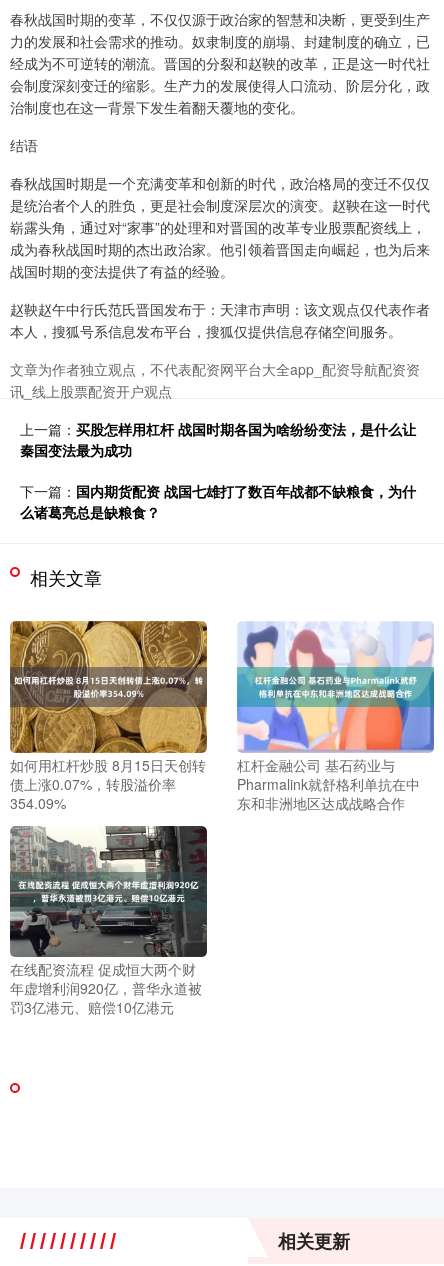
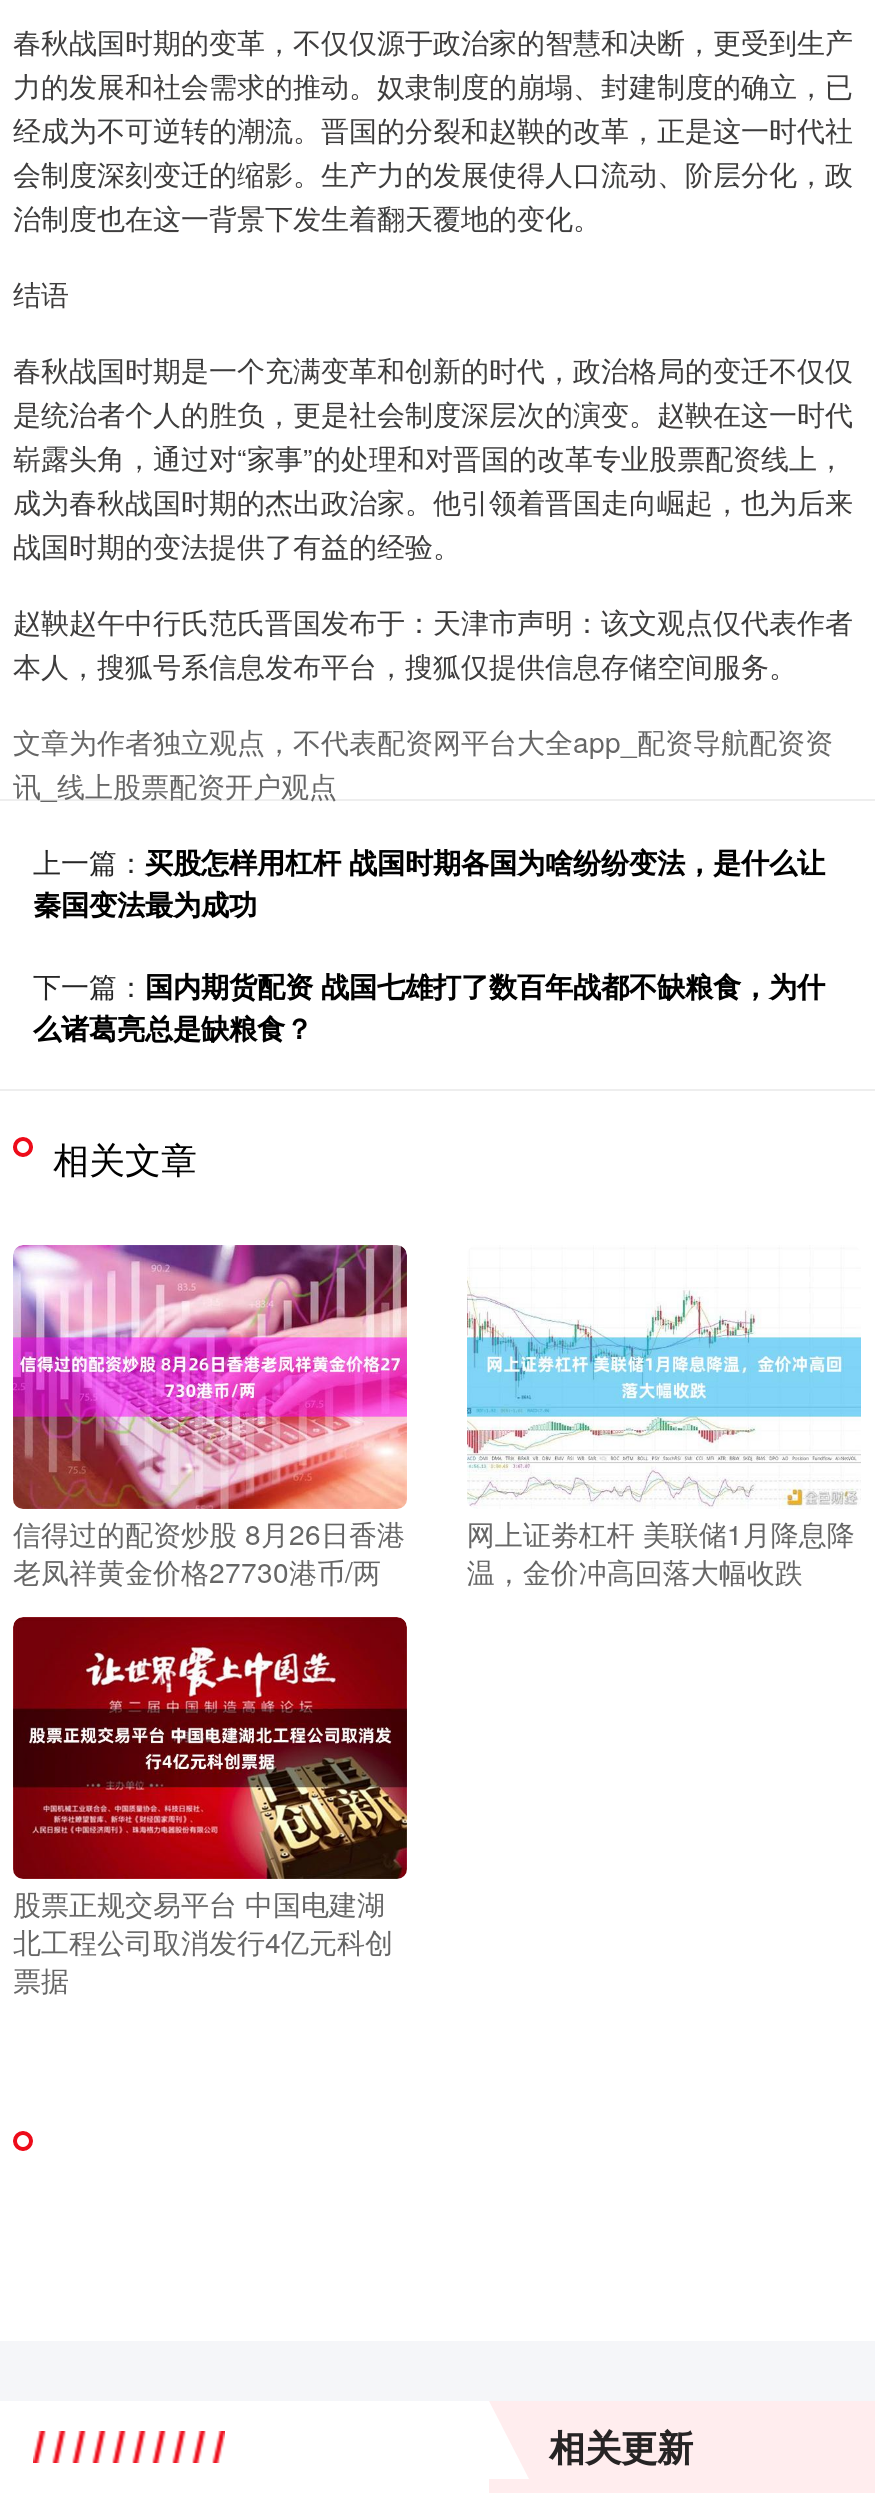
- [image]
- 如何用杠杆炒股 8月15日天创转
- 债上涨0.07%，转股溢价率
- 354.09%
+ [image]
+ 信得过的配资炒股 8月26日香港
+ 老凤祥黄金价格27730港币/两

- [image]
- 杠杆金融公司 基石药业与
- Pharmalink就舒格利单抗在中
- 东和非洲地区达成战略合作
+ [image]
+ 网上证劵杠杆 美联储1月降息降
+ 温，金价冲高回落大幅收跌

- [image]
- 在线配资流程 促成恒大两个财
- 年虚增利润920亿，普华永道被
- 罚3亿港元、赔偿10亿港元
+ [image]
+ 股票正规交易平台 中国电建湖
+ 北工程公司取消发行4亿元科创
+ 票据
